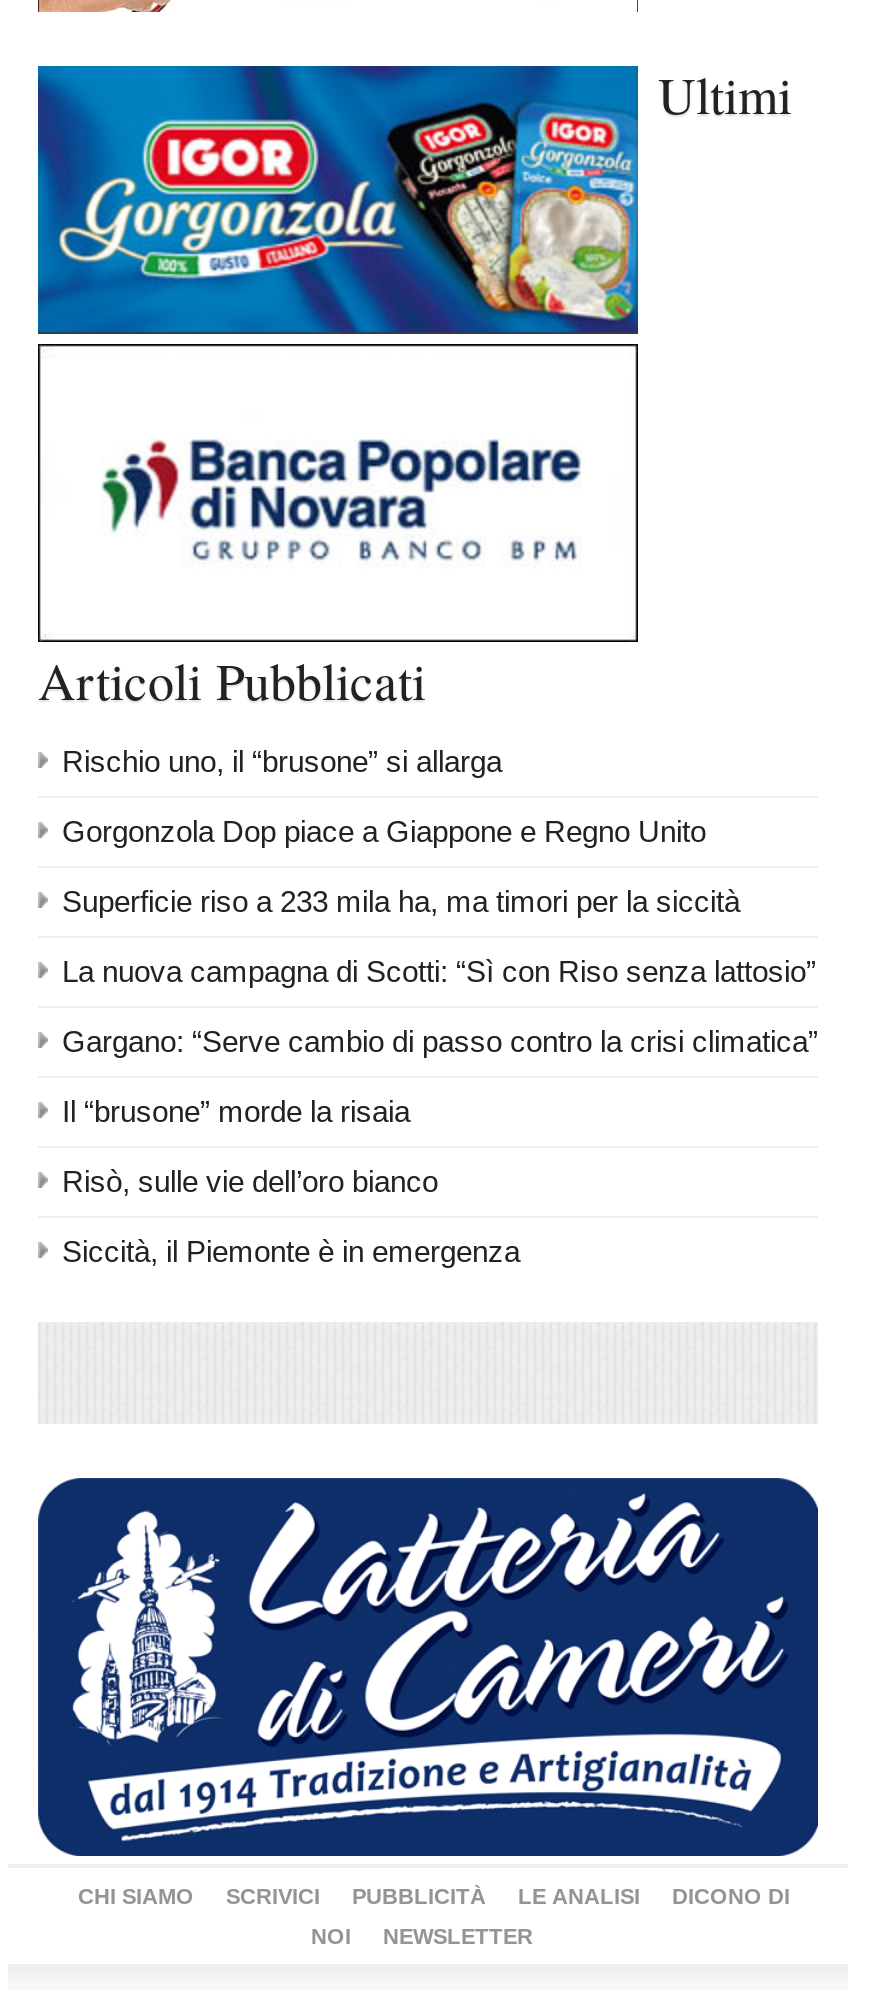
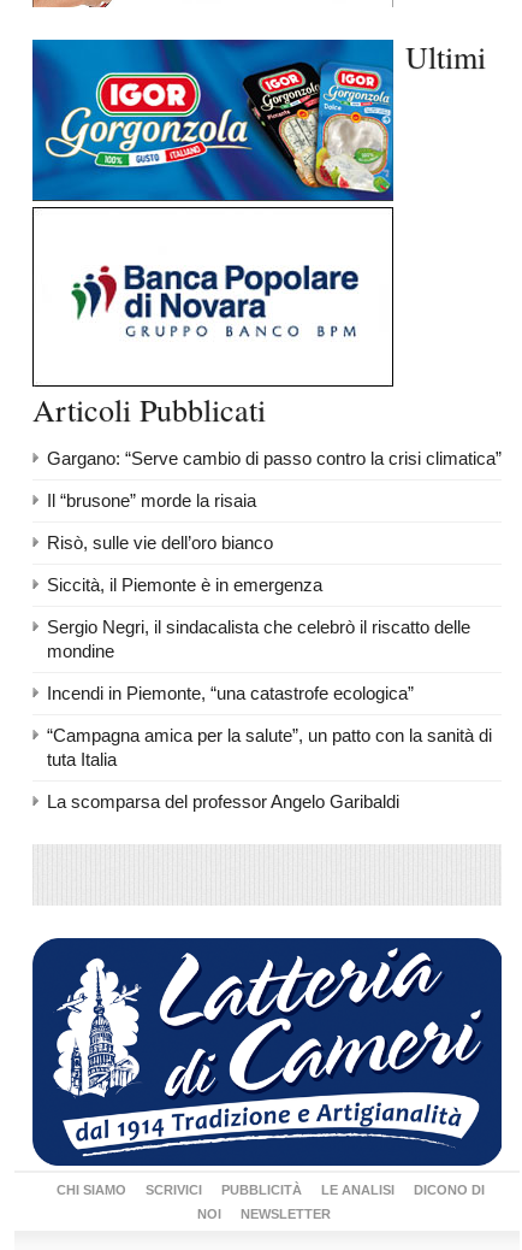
- Rischio uno, il “brusone” si allarga
- Gorgonzola Dop piace a Giappone e Regno Unito
- Superficie riso a 233 mila ha, ma timori per la siccità
- La nuova campagna di Scotti: “Sì con Riso senza lattosio”

moved up: Gargano: “Serve cambio di passo contro la crisi climatica” | Il “brusone” morde la risaia | Risò, sulle vie dell’oro bianco | Siccità, il Piemonte è in emergenza

+ Sergio Negri, il sindacalista che celebrò il riscatto delle
+ mondine
+ Incendi in Piemonte, “una catastrofe ecologica”
+ “Campagna amica per la salute”, un patto con la sanità di
+ tuta Italia
+ La scomparsa del professor Angelo Garibaldi
